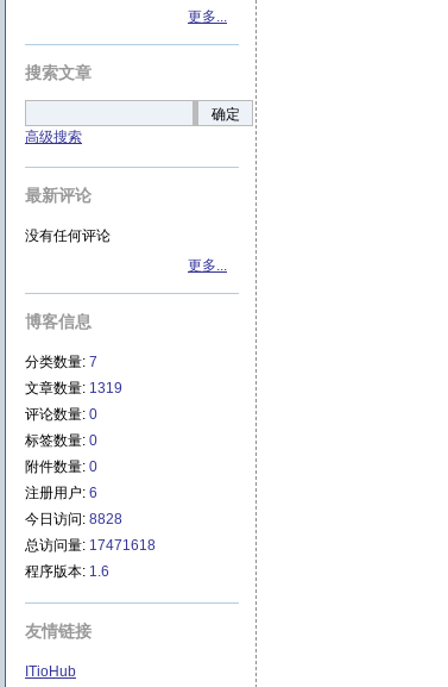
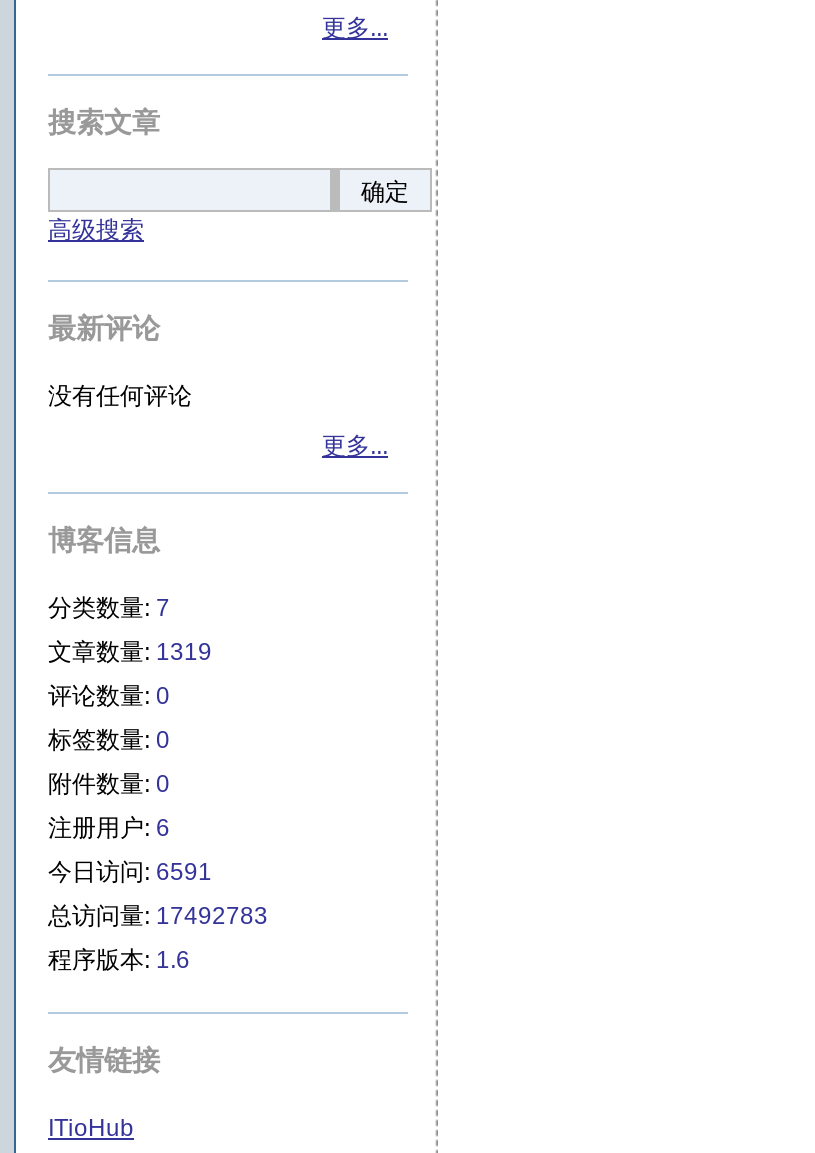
- 今日访问: 8828
+ 今日访问: 6591

- 总访问量: 17471618
+ 总访问量: 17492783
